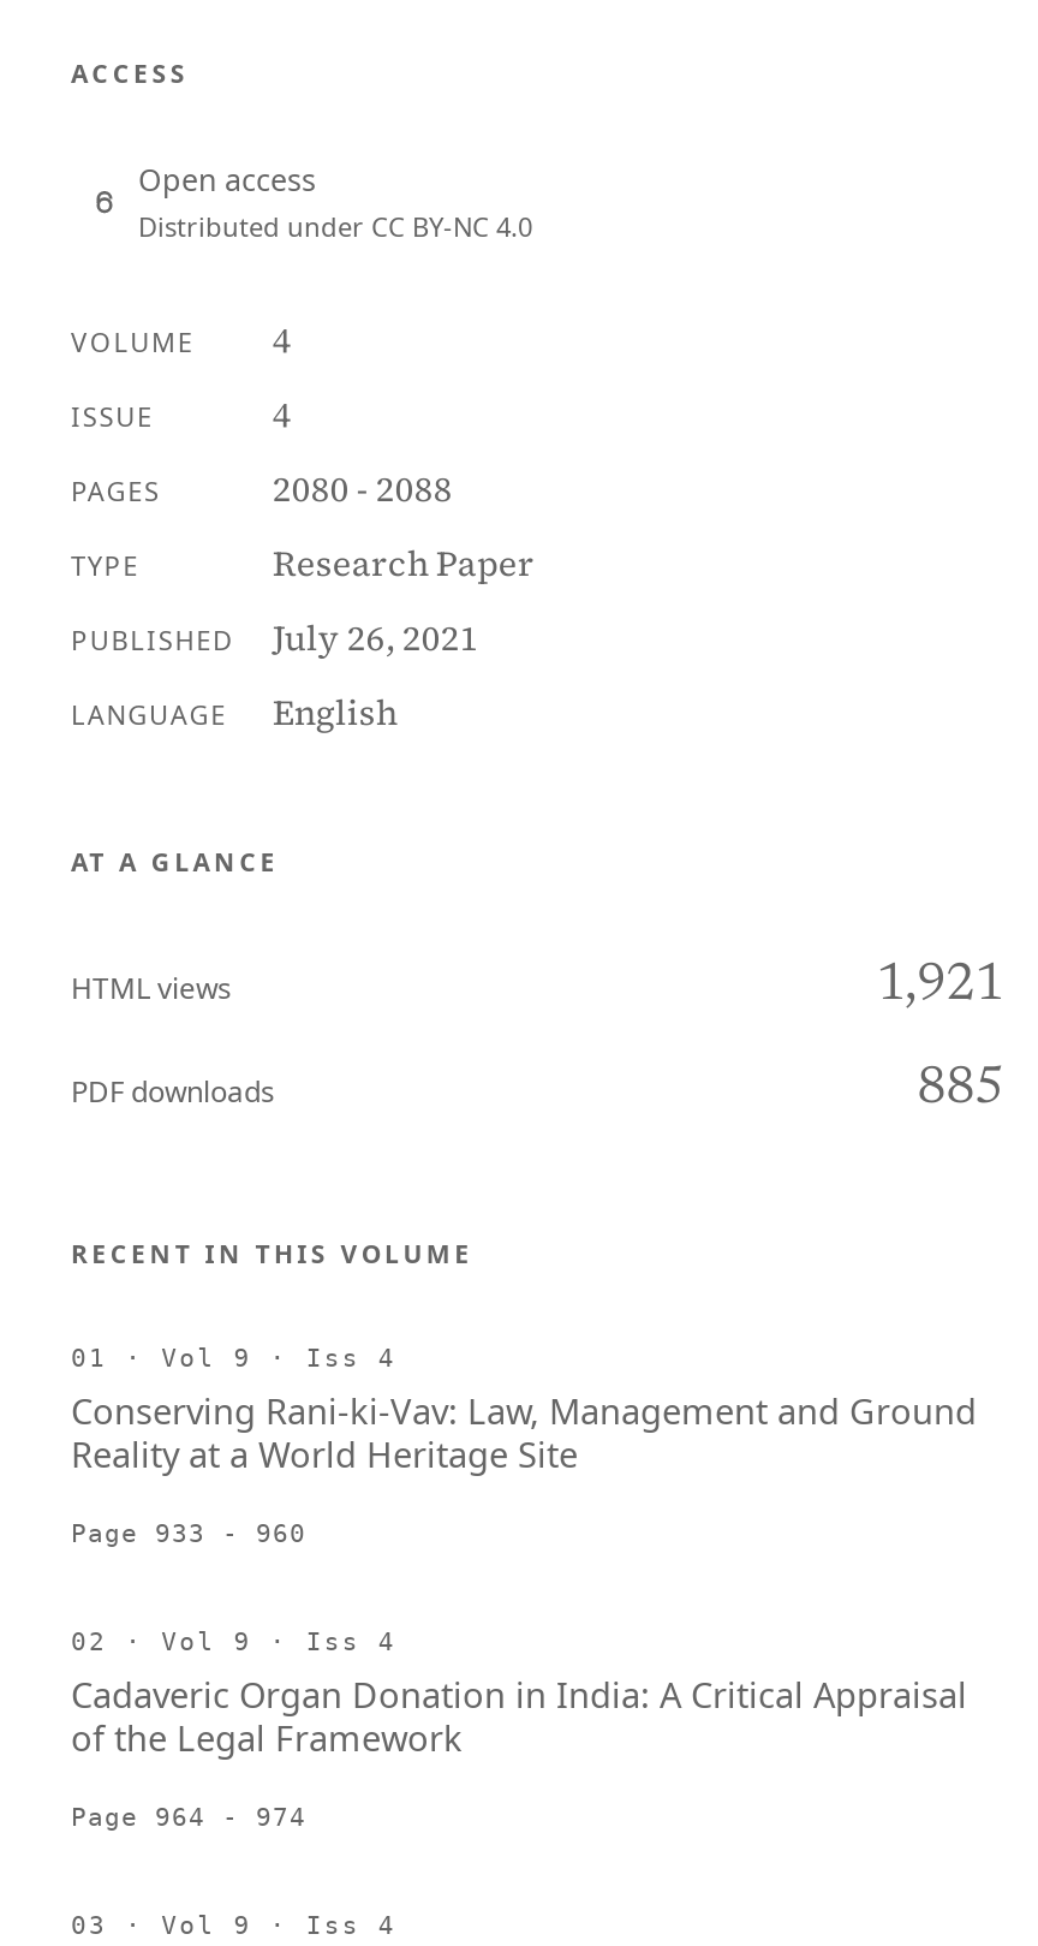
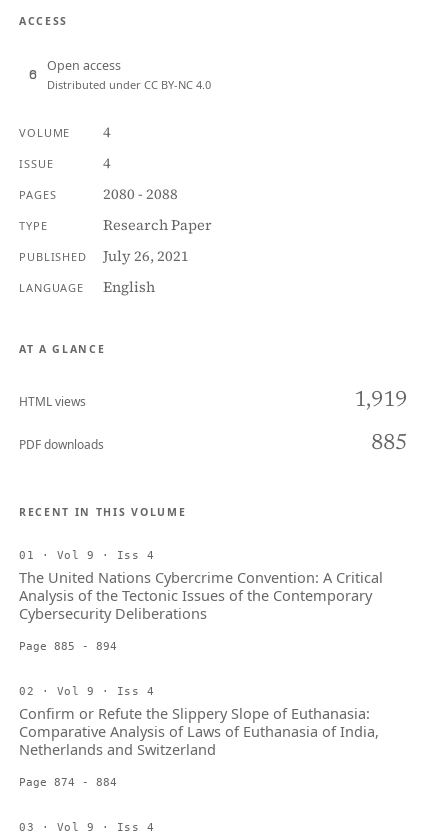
- 1,921
+ 1,919

- Conserving Rani-ki-Vav: Law, Management and Ground
- Reality at a World Heritage Site
+ The United Nations Cybercrime Convention: A Critical
+ Analysis of the Tectonic Issues of the Contemporary
+ Cybersecurity Deliberations

- Page 933 - 960
+ Page 885 - 894

- Cadaveric Organ Donation in India: A Critical Appraisal
- of the Legal Framework
+ Confirm or Refute the Slippery Slope of Euthanasia:
+ Comparative Analysis of Laws of Euthanasia of India,
+ Netherlands and Switzerland

- Page 964 - 974
+ Page 874 - 884
